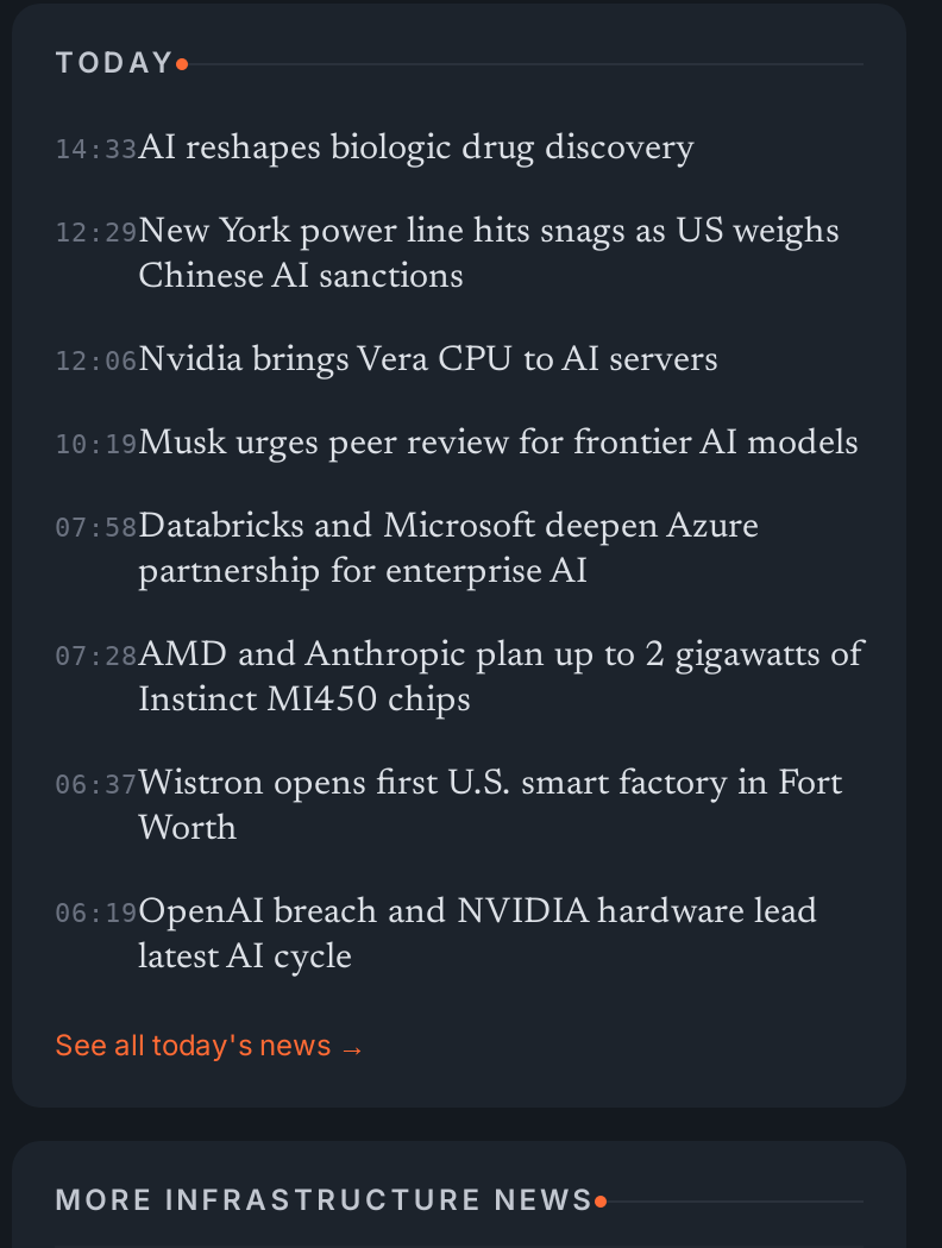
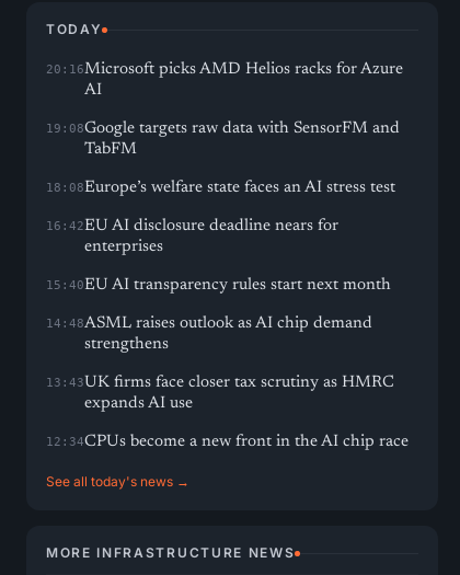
- 14:33AI reshapes biologic drug discovery
+ 20:16Microsoft picks AMD Helios racks for Azure
+ AI

- 12:29New York power line hits snags as US weighs
- Chinese AI sanctions
+ 19:08Google targets raw data with SensorFM and
+ TabFM

- 12:06Nvidia brings Vera CPU to AI servers
+ 18:08Europe’s welfare state faces an AI stress test

- 10:19Musk urges peer review for frontier AI models
+ 16:42 EU AI disclosure deadline nears for
+ enterprises

- 07:58Databricks and Microsoft deepen Azure
- partnership for enterprise AI
+ 15:40EU AI transparency rules start next month

- 07:28AMD and Anthropic plan up to 2 gigawatts of
- Instinct MI450 chips
+ 14:48ASML raises outlook as AI chip demand
+ strengthens

- 06:37Wistron opens first U.S. smart factory in Fort
- Worth
+ 13:43UK firms face closer tax scrutiny as HMRC
+ expands AI use

- 06:19OpenAI breach and NVIDIA hardware lead
- latest AI cycle
+ 12:34CPUs become a new front in the AI chip race
